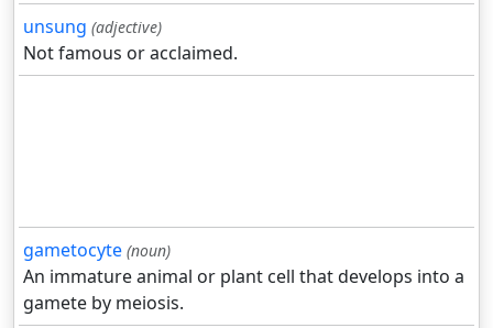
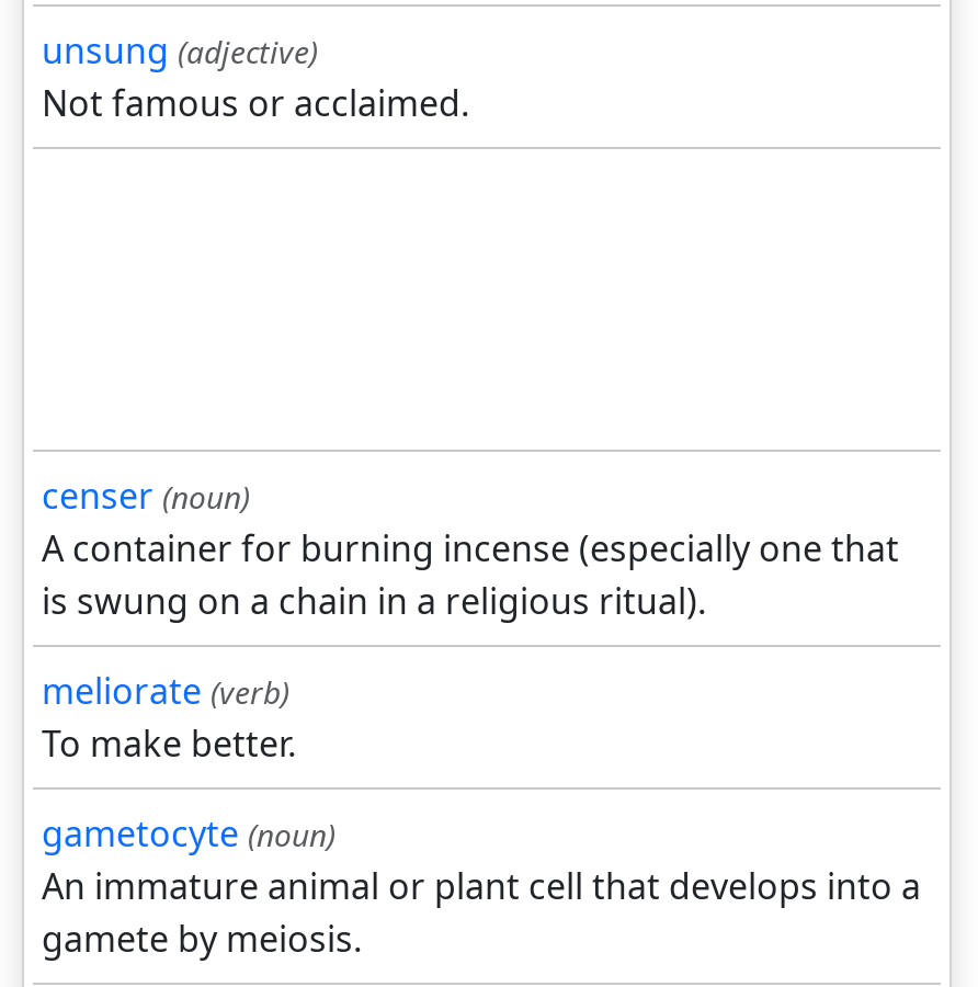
+ censer (noun)
+ A container for burning incense (especially one that
+ is swung on a chain in a religious ritual).
+ meliorate (verb)
+ To make better.
